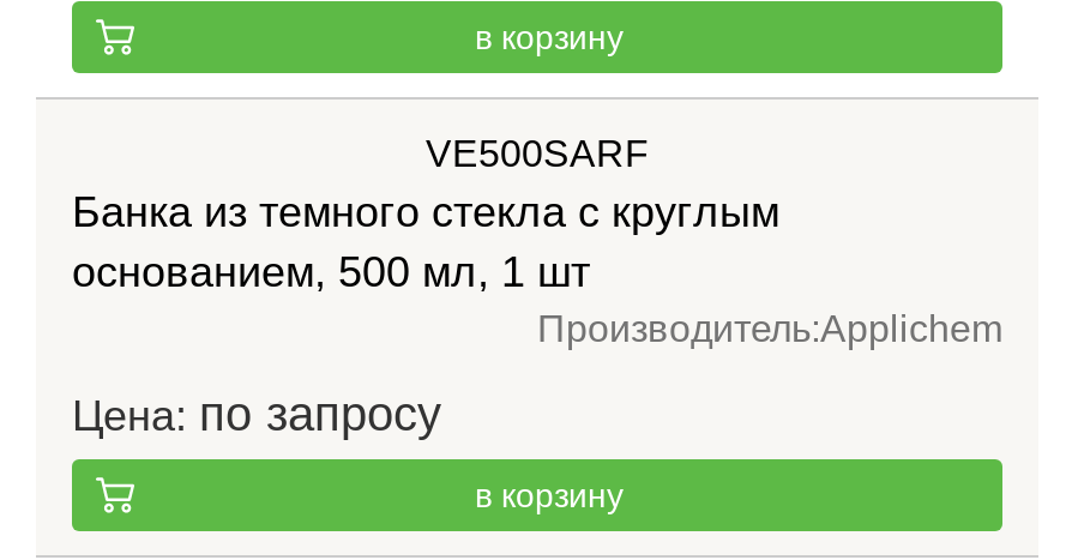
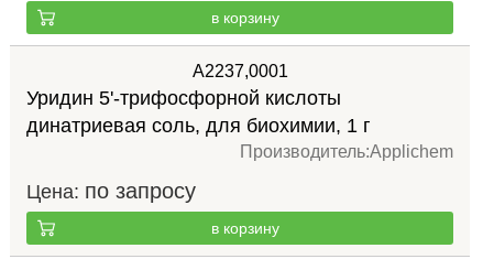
- VE500SARF
- Банка из темного стекла с круглым
- основанием, 500 мл, 1 шт
+ A2237,0001
+ Уридин 5'-трифосфорной кислоты
+ динатриевая соль, для биохимии, 1 г
